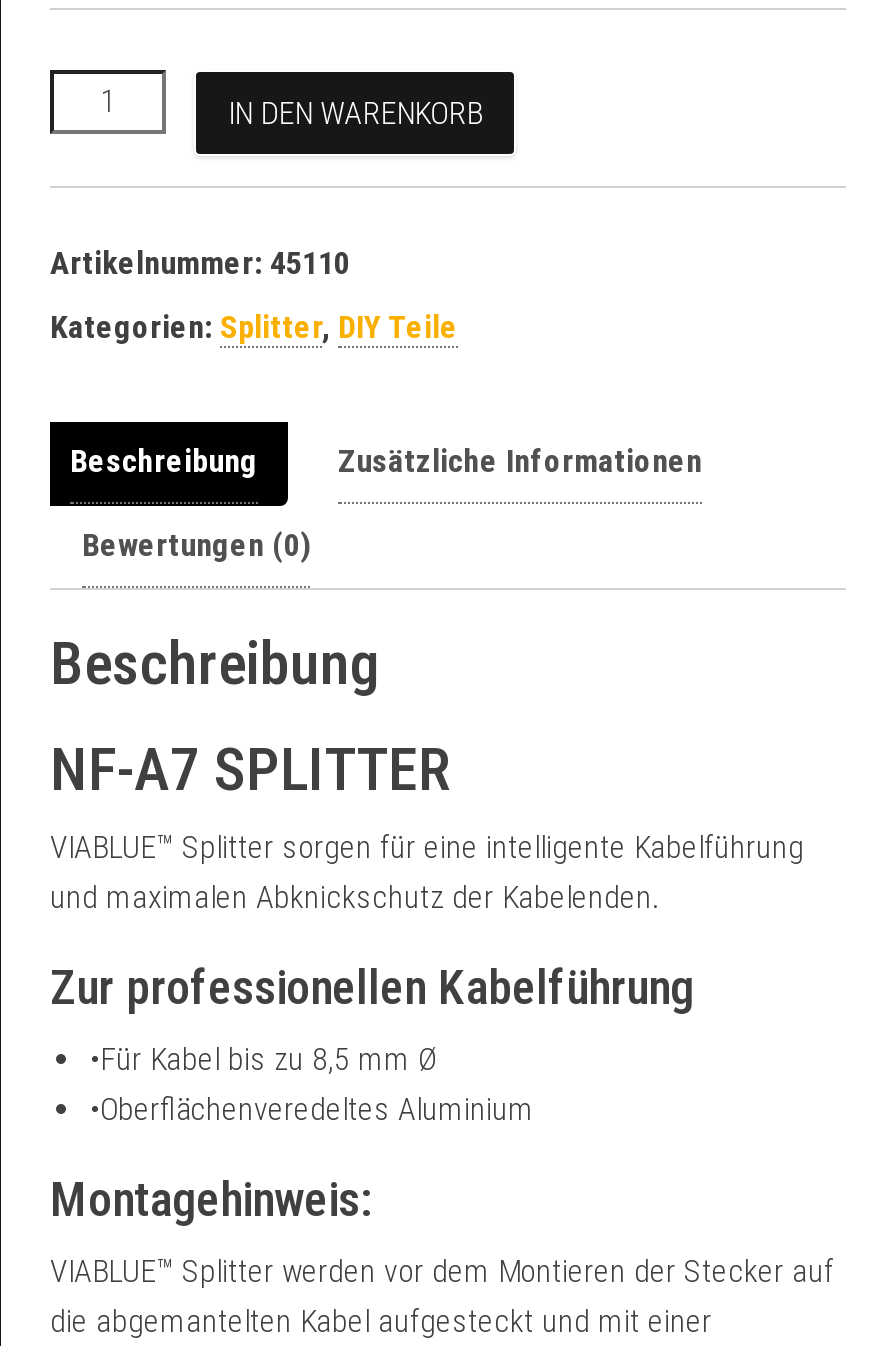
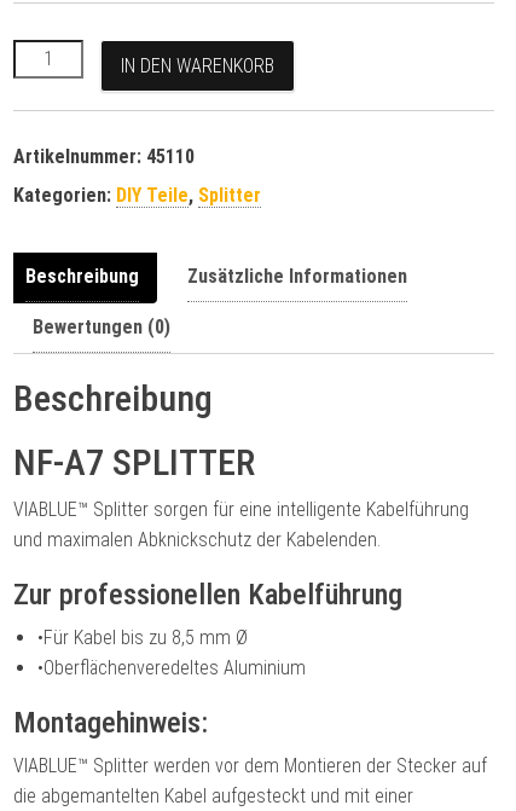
- Kategorien: Splitter, DIY Teile
+ Kategorien: DIY Teile, Splitter
